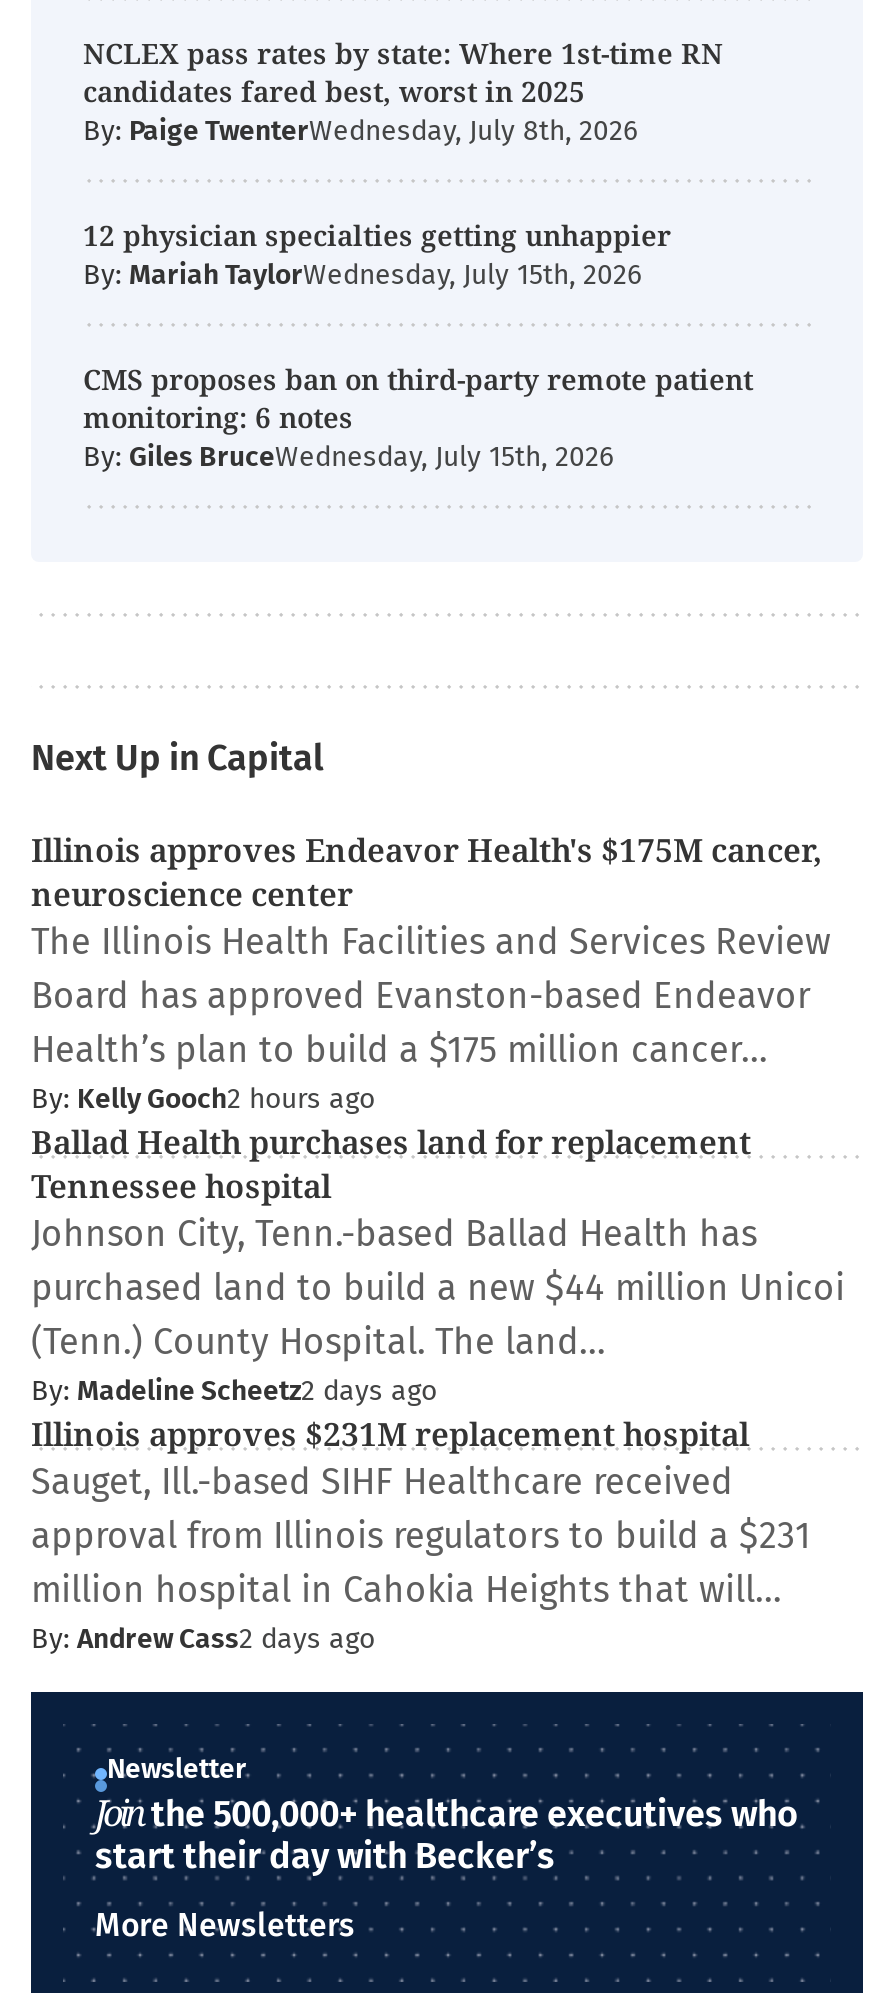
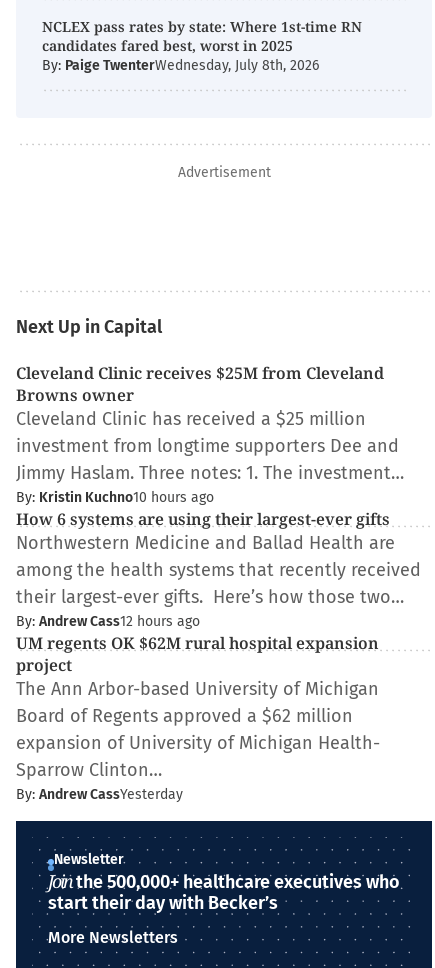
- 12 physician specialties getting unhappier
- By: Mariah TaylorWednesday, July 15th, 2026
- CMS proposes ban on third-party remote patient
- monitoring: 6 notes
- By: Giles BruceWednesday, July 15th, 2026
+ Advertisement

moved up: Next Up in Capital

- Illinois approves Endeavor Health's $175M cancer,
- neuroscience center
- The Illinois Health Facilities and Services Review
- Board has approved Evanston-based Endeavor
- Health’s plan to build a $175 million cancer…
- By: Kelly Gooch
- Ballad Health purchases land for replacement
- Tennessee hospital
- Johnson City, Tenn.-based Ballad Health has
- purchased land to build a new $44 million Unicoi
- (Tenn.) County Hospital. The land…
- By: Madeline Scheetz
- Illinois approves $231M replacement hospital
- Sauget, Ill.-based SIHF Healthcare received
- approval from Illinois regulators to build a $231
- million hospital in Cahokia Heights that will…
- By: Andrew Cass
+ Cleveland Clinic receives $25M from Cleveland
+ Browns owner
+ Cleveland Clinic has received a $25 million
+ investment from longtime supporters Dee and
+ Jimmy Haslam. Three notes: 1. The investment…
+ By: Kristin Kuchno10 hours ago
+ How 6 systems are using their largest-ever gifts
+ Northwestern Medicine and Ballad Health are
+ among the health systems that recently received
+ their largest-ever gifts. Here’s how those two…
+ By: Andrew Cass12 hours ago
+ UM regents OK $62M rural hospital expansion
+ project
+ The Ann Arbor-based University of Michigan
+ Board of Regents approved a $62 million
+ expansion of University of Michigan Health-
+ Sparrow Clinton…
+ By: Andrew CassYesterday
